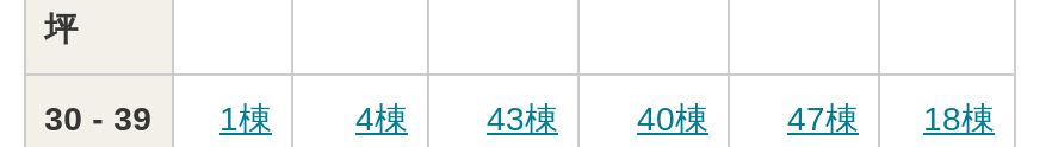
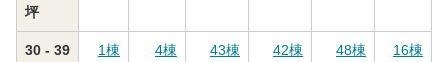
- 40棟
+ 42棟

- 47棟
+ 48棟

- 18棟
+ 16棟
